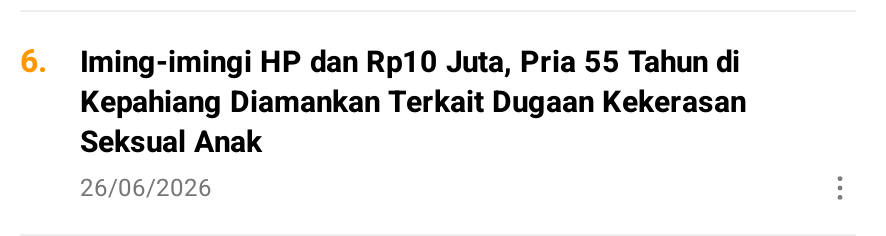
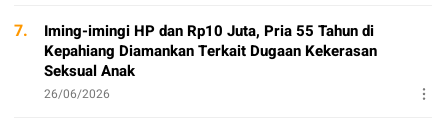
- 6. Iming-imingi HP dan Rp10 Juta, Pria 55 Tahun di
+ 7. Iming-imingi HP dan Rp10 Juta, Pria 55 Tahun di
